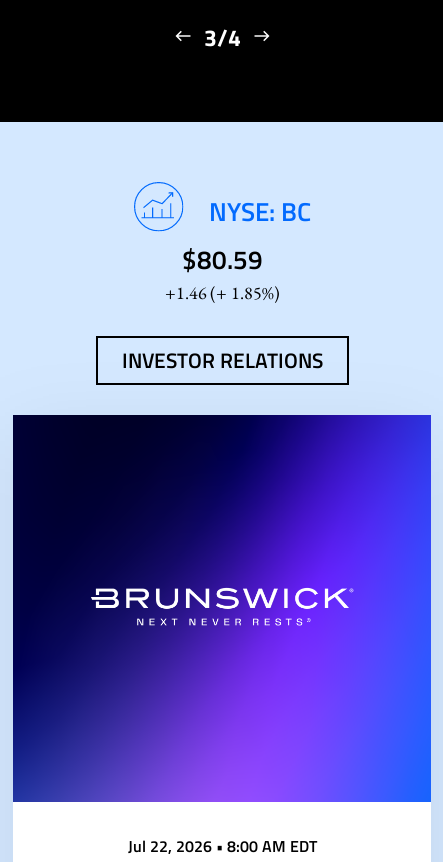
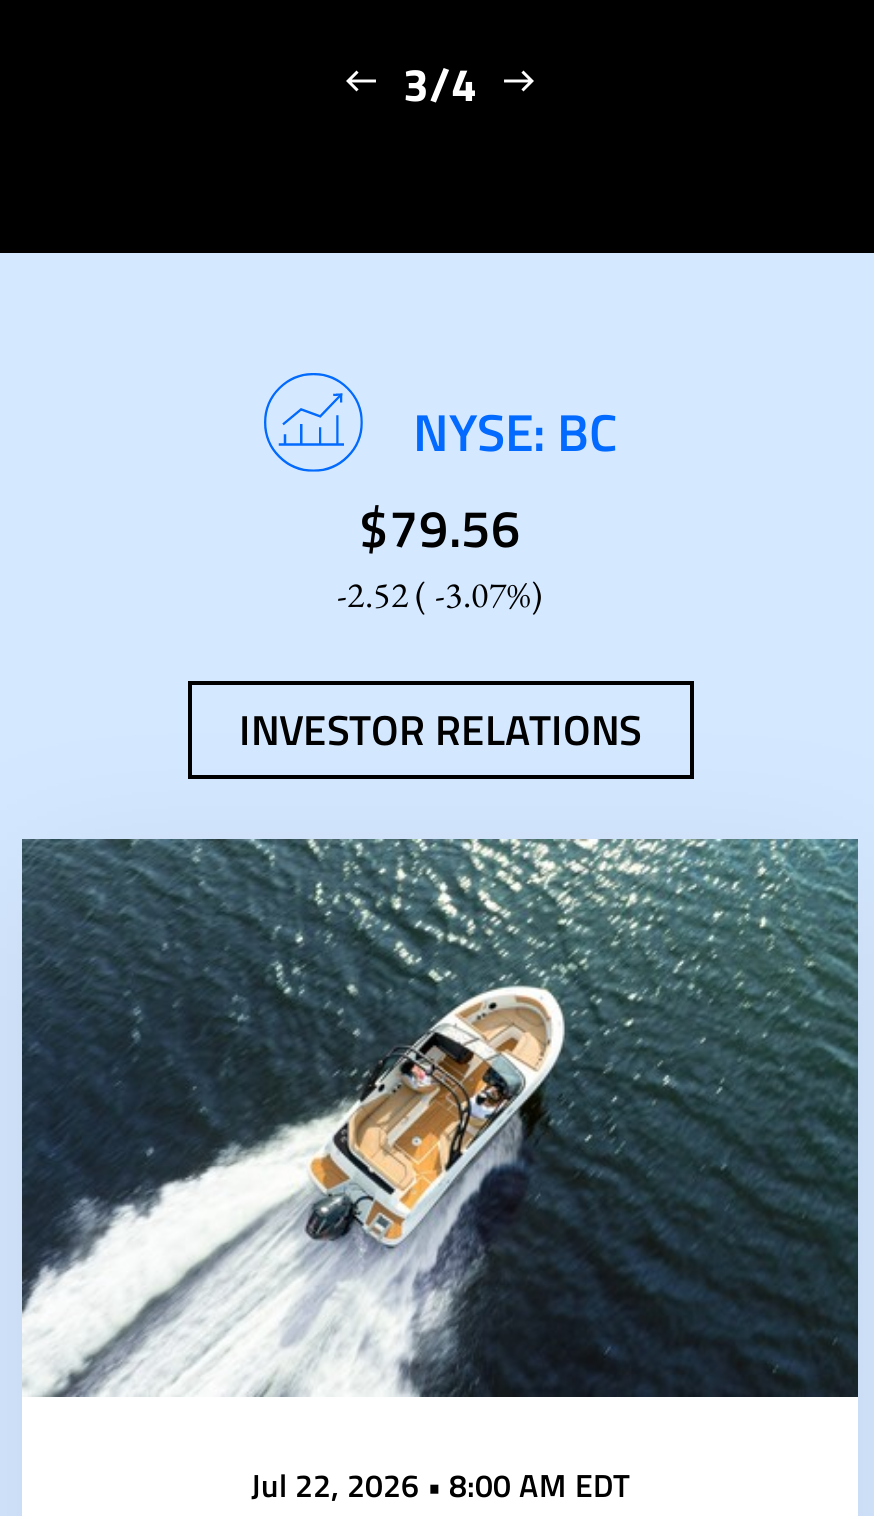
- $80.59
- 1.46 (
- 1.85%)
+ $79.56
+ -2.52 ( -3.07%)

- [image]
+ [image]
